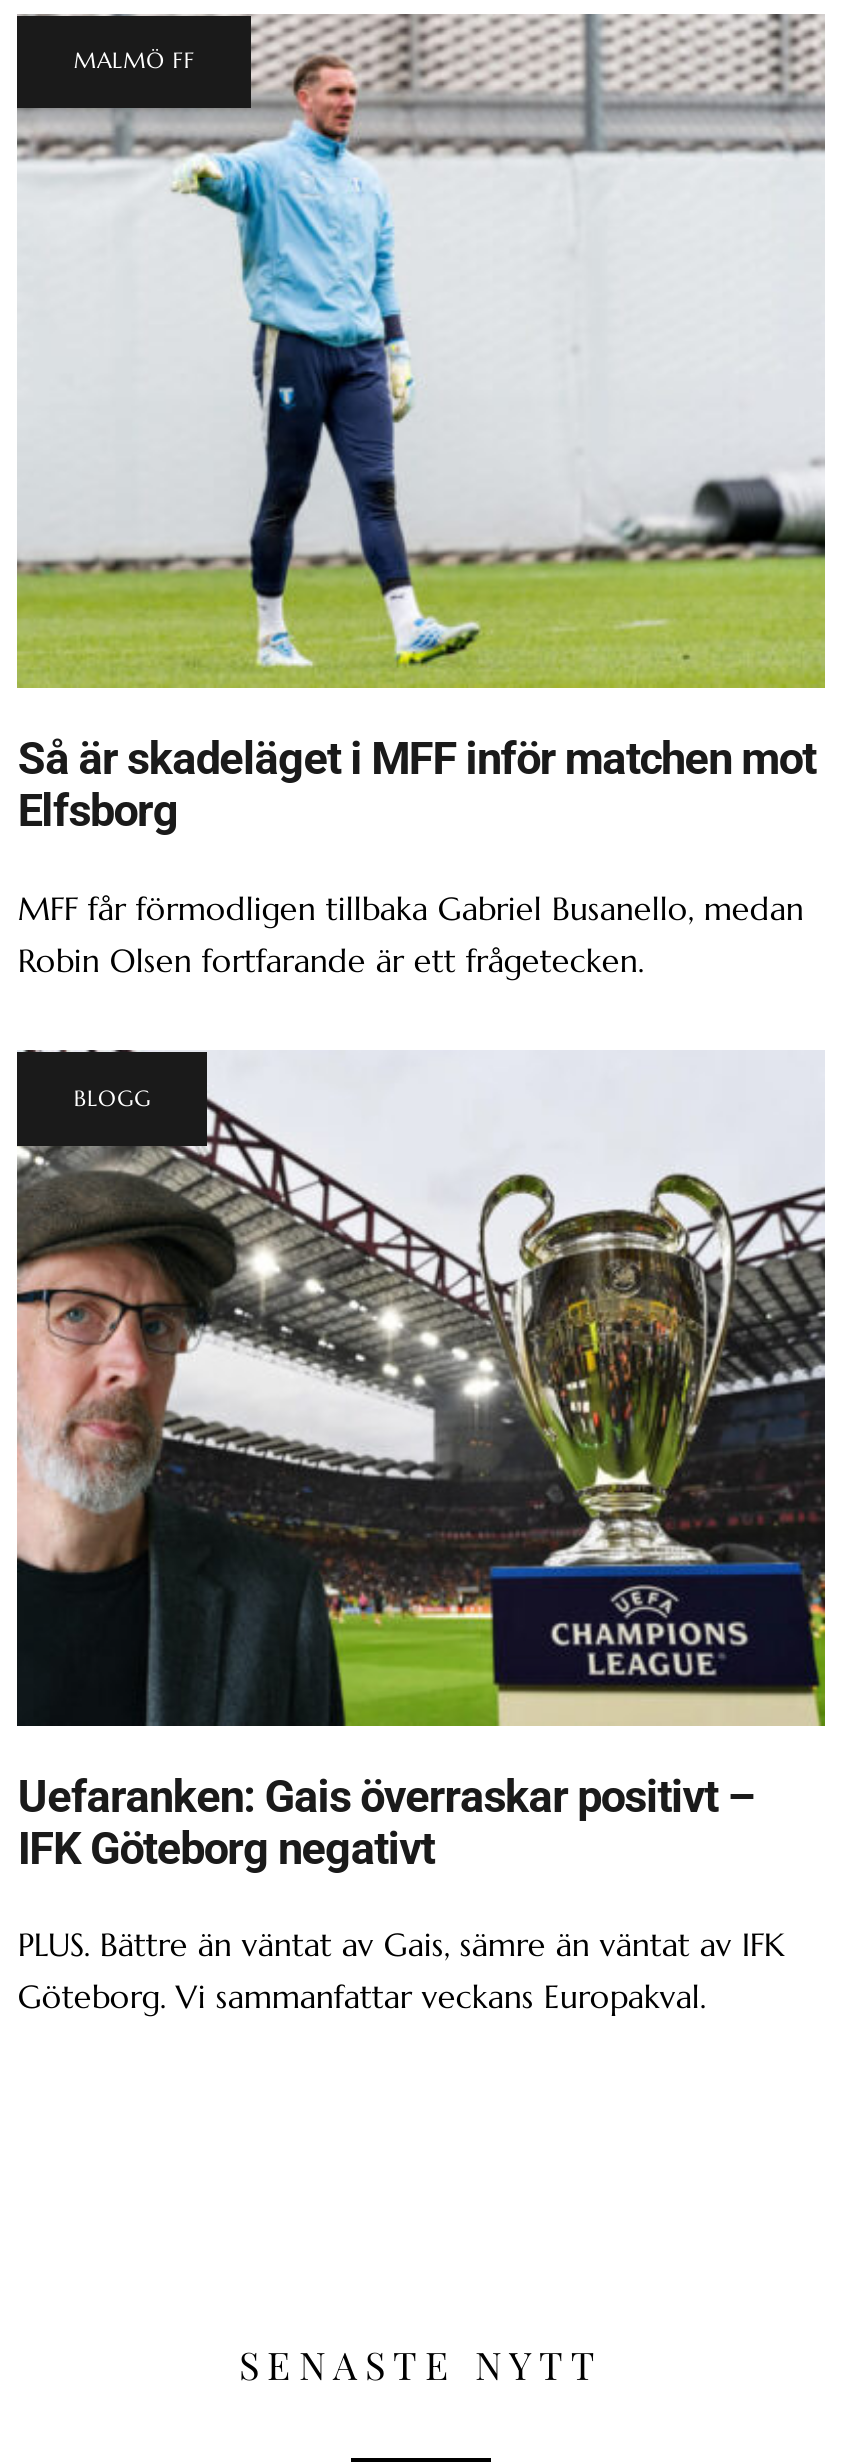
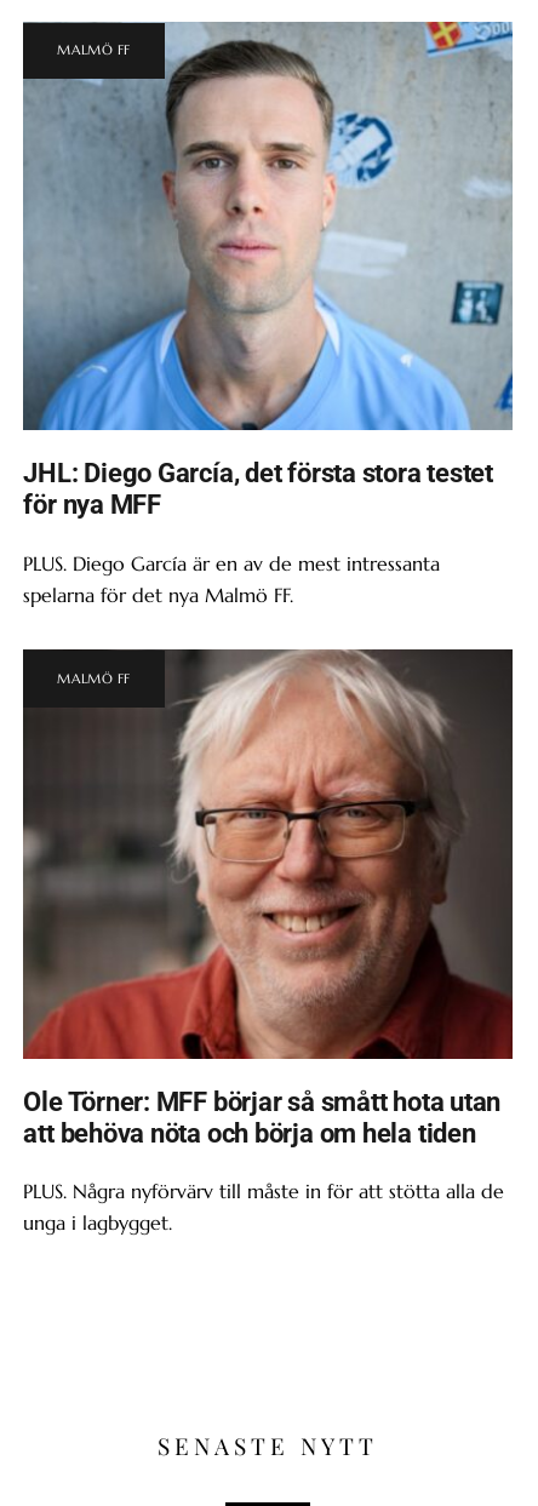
- [image]
- Så är skadeläget i MFF inför matchen mot
- Elfsborg
+ [image]
+ JHL: Diego García, det första stora testet
+ för nya MFF

- MFF får förmodligen tillbaka Gabriel Busanello, medan
- Robin Olsen fortfarande är ett frågetecken.
+ PLUS. Diego García är en av de mest intressanta
+ spelarna för det nya Malmö FF.

- [image]
- BLOGG
+ [image]
+ MALMÖ FF

- Uefaranken: Gais överraskar positivt –
- IFK Göteborg negativt
+ Ole Törner: MFF börjar så smått hota utan
+ att behöva nöta och börja om hela tiden

- PLUS. Bättre än väntat av Gais, sämre än väntat av IFK
- Göteborg. Vi sammanfattar veckans Europakval.
+ PLUS. Några nyförvärv till måste in för att stötta alla de
+ unga i lagbygget.
